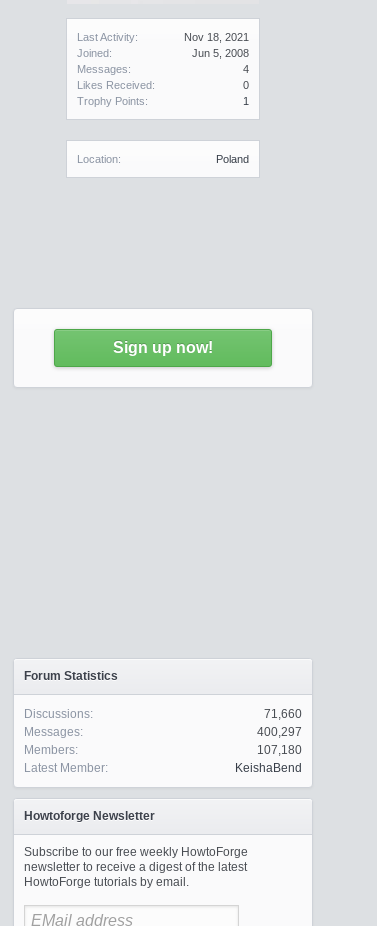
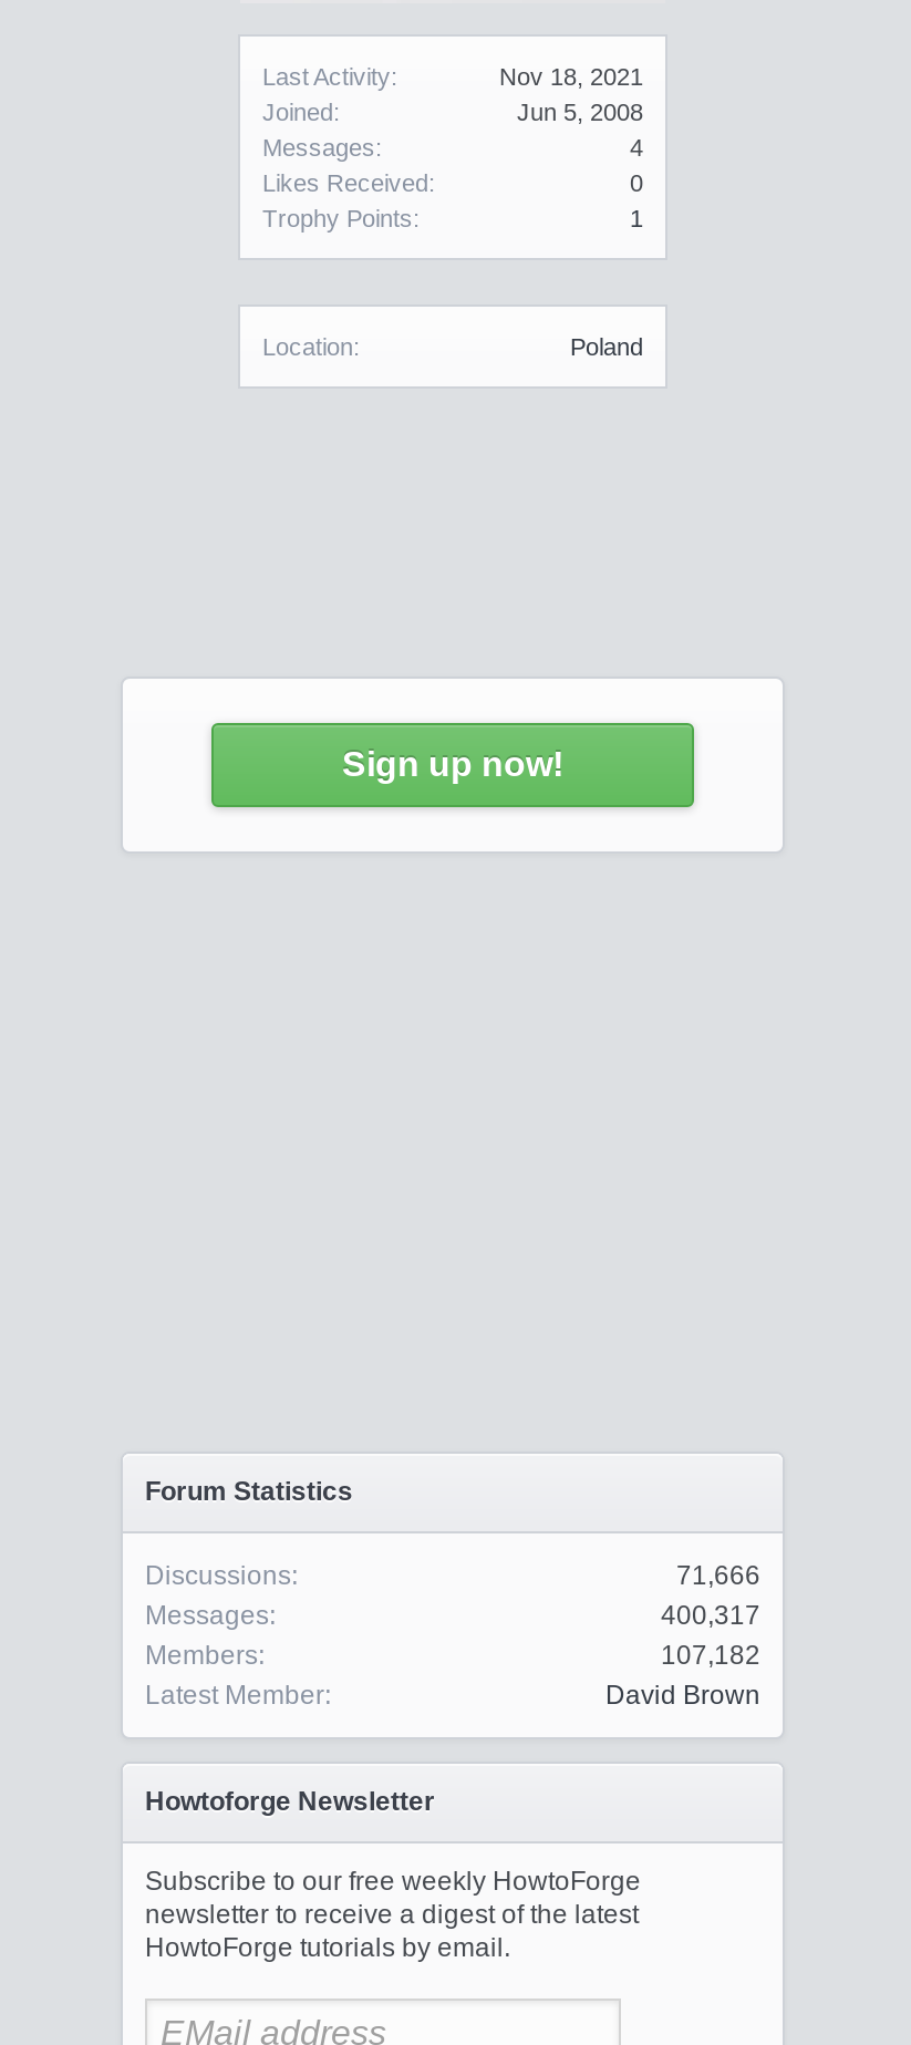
- 71,660
+ 71,666

- 400,297
+ 400,317

- 107,180
+ 107,182

- KeishaBend
+ David Brown
